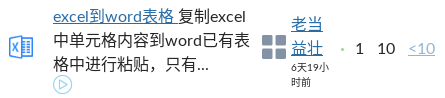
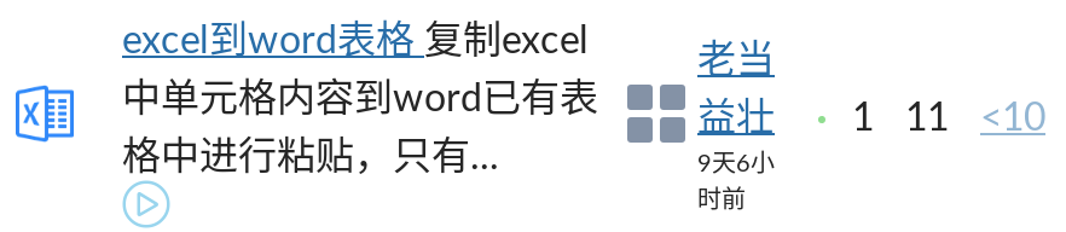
- 益壮 1 10 <10
+ 益壮 1 11 <10

- 6天19小
+ 9天6小
